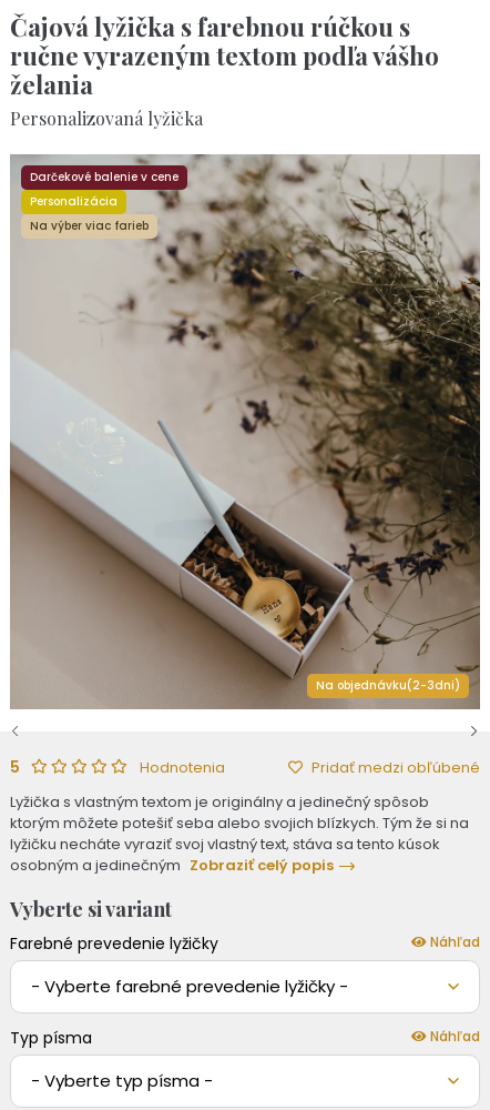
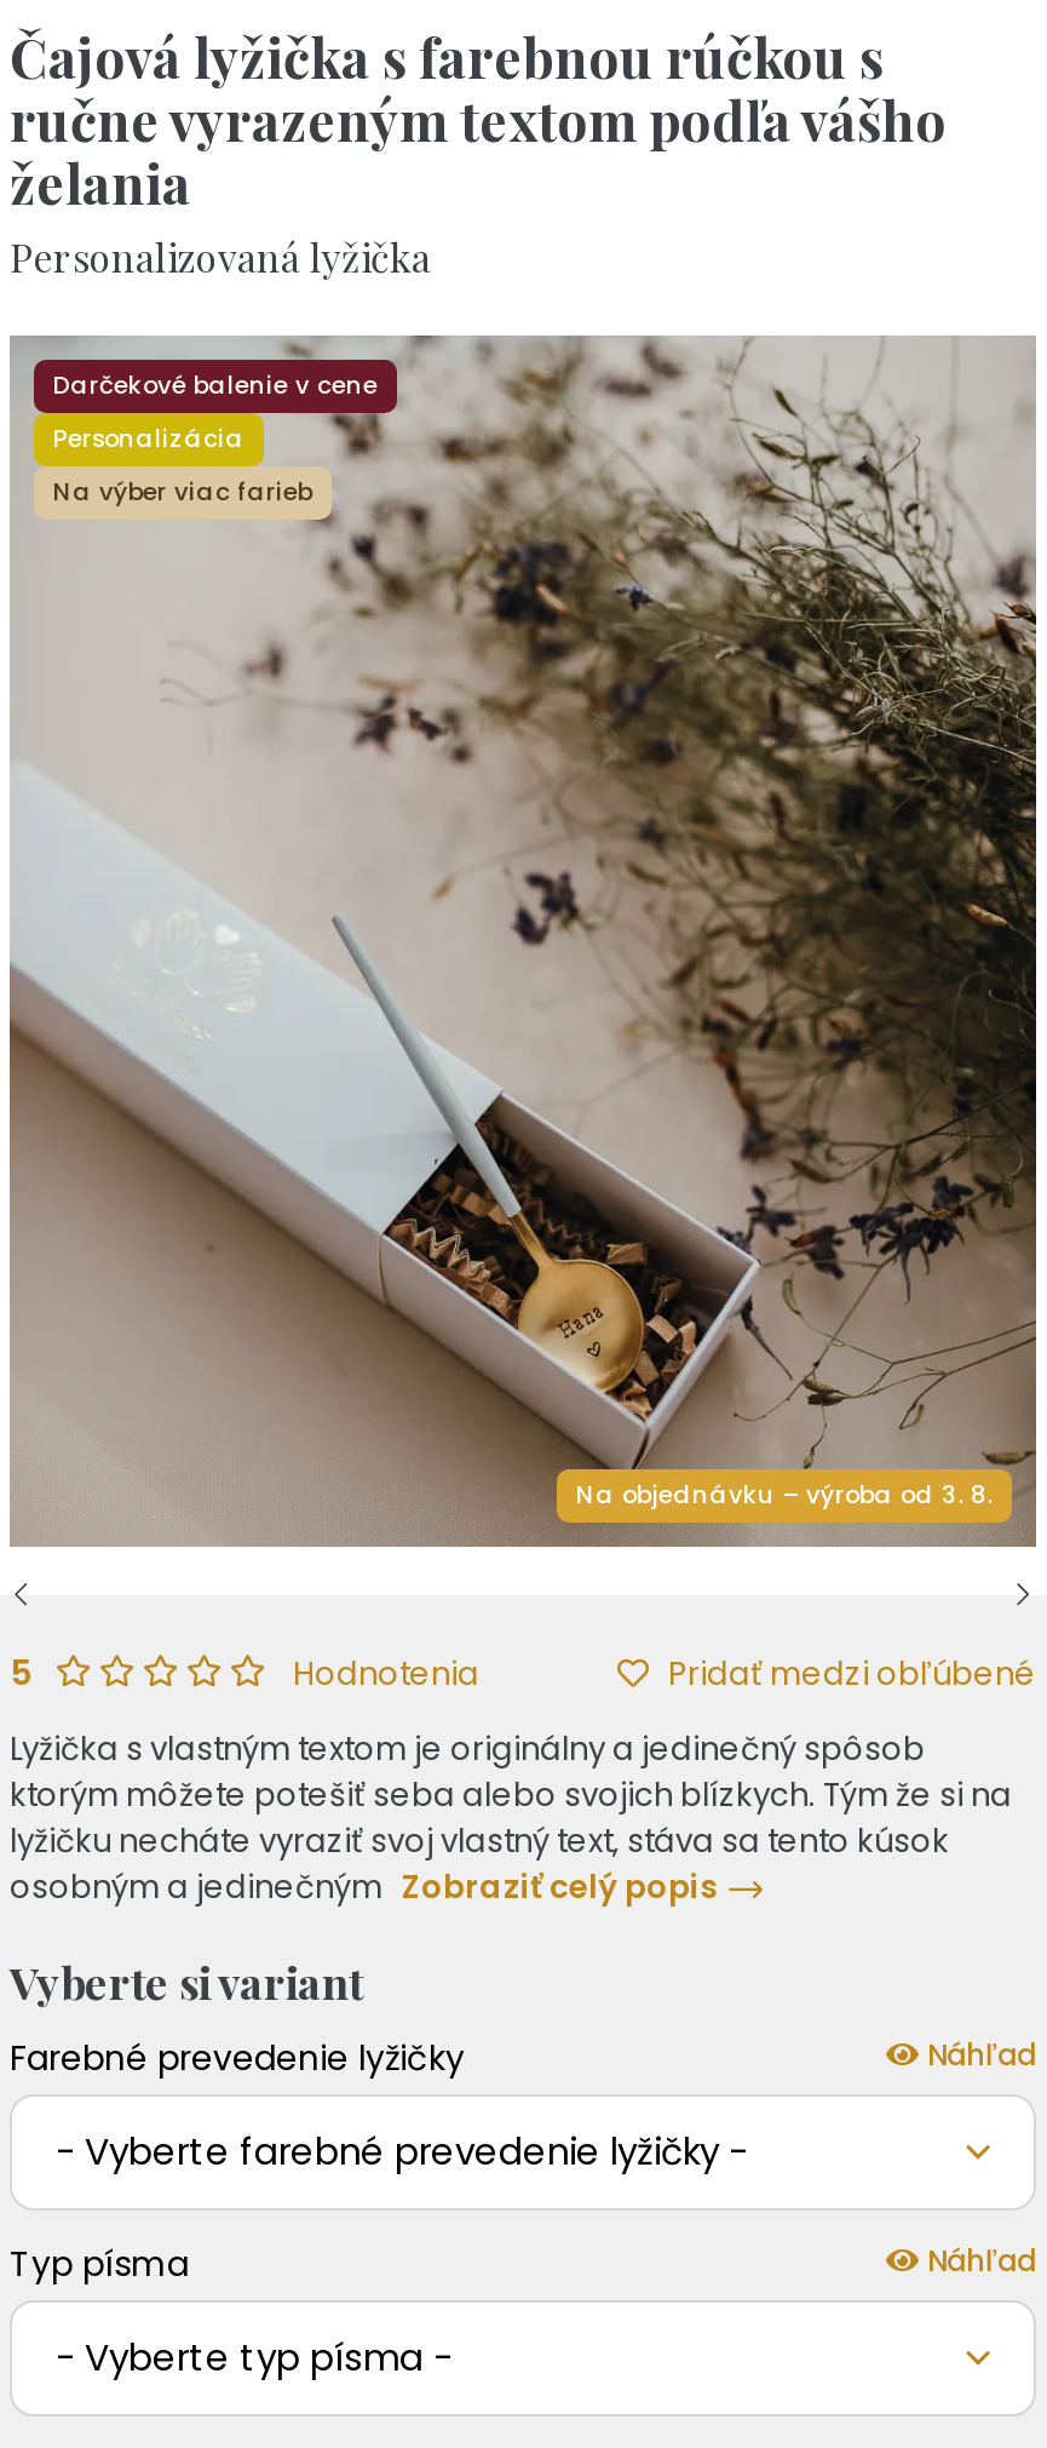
- Na objednávku(2-3dni)
+ Na objednávku – výroba od 3. 8.
